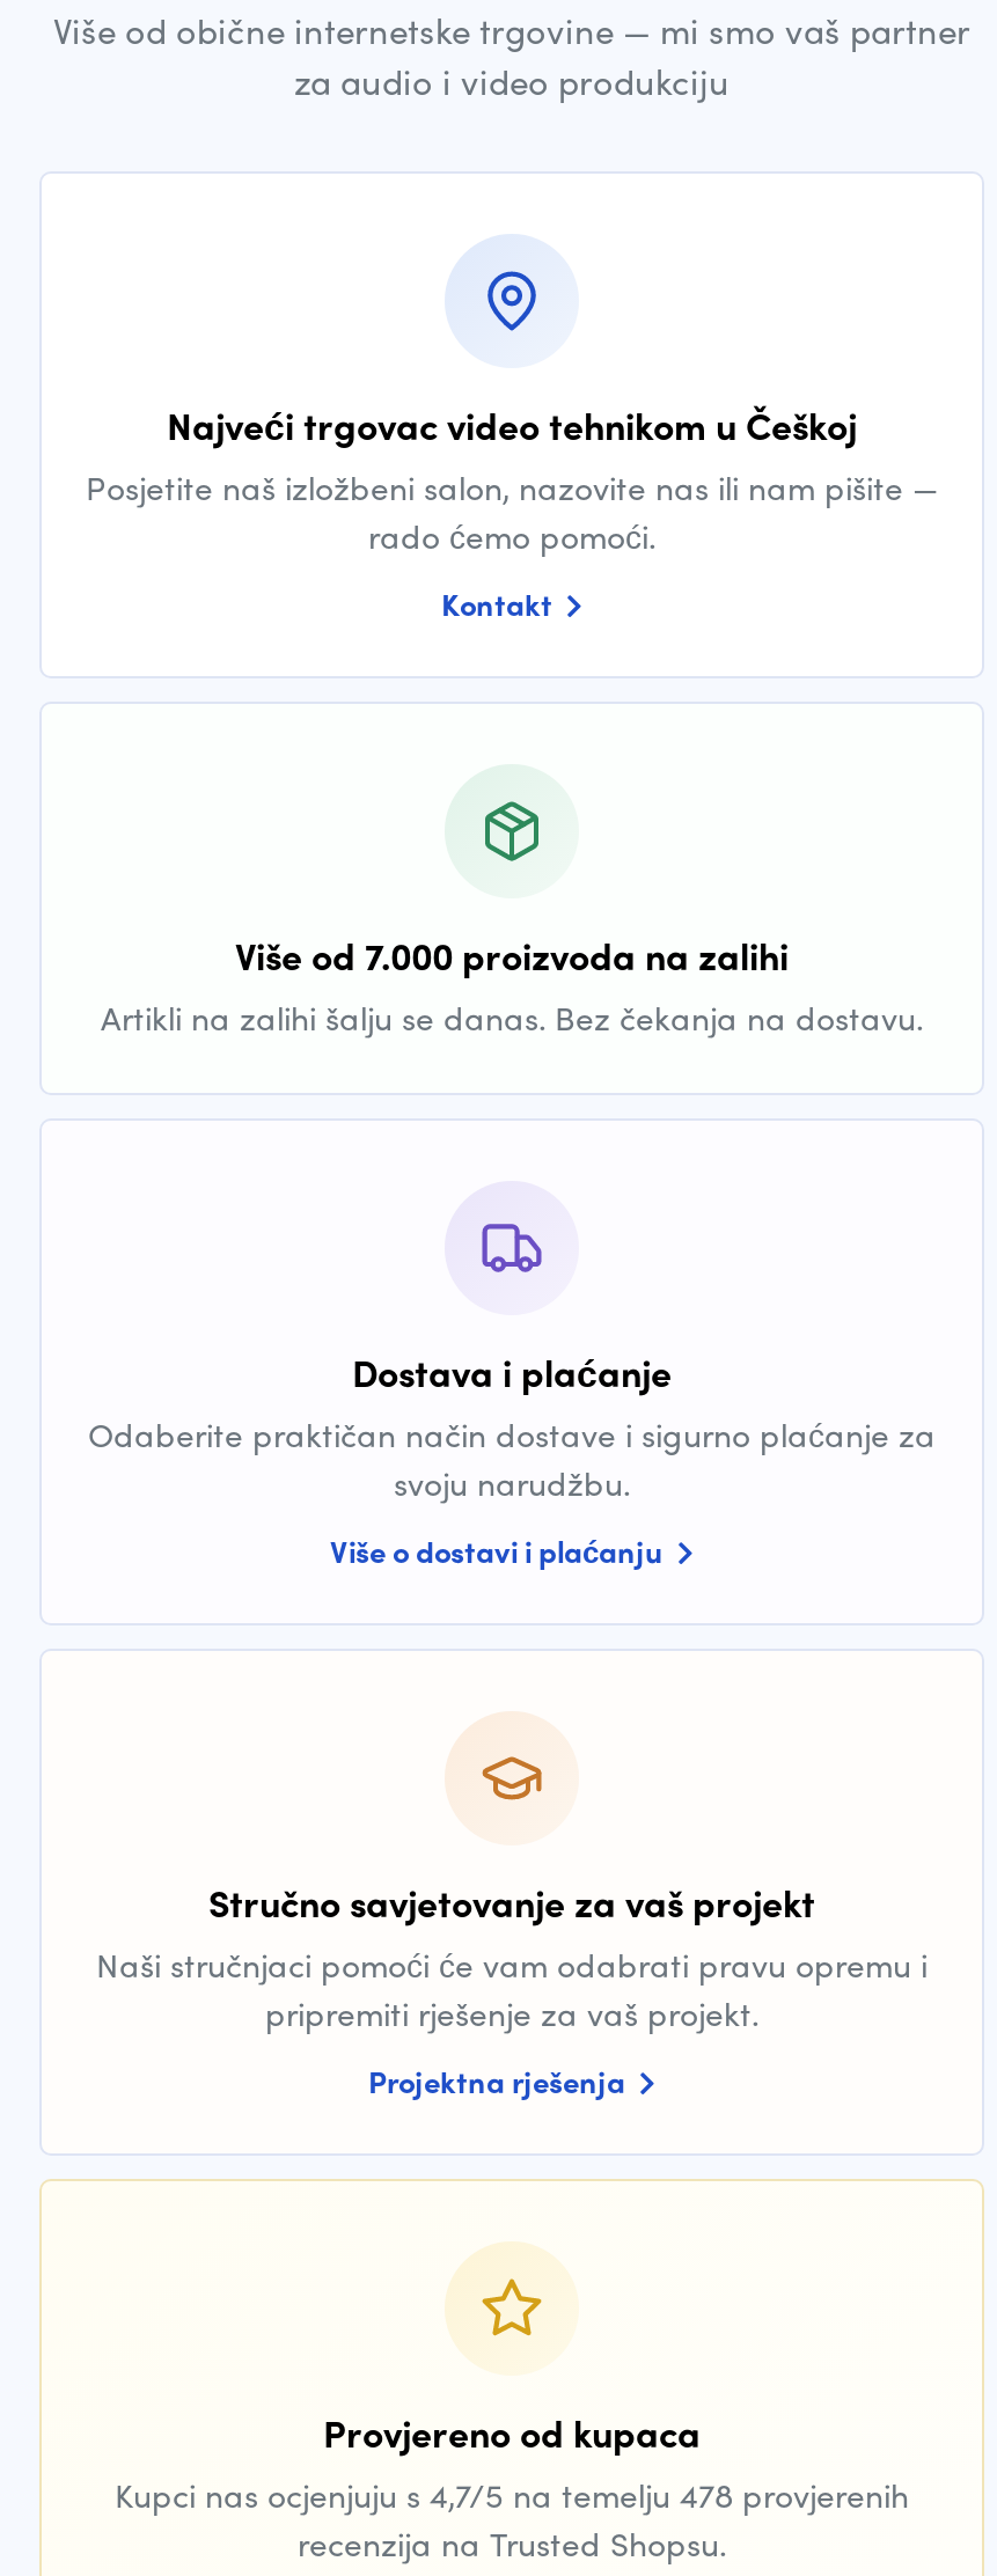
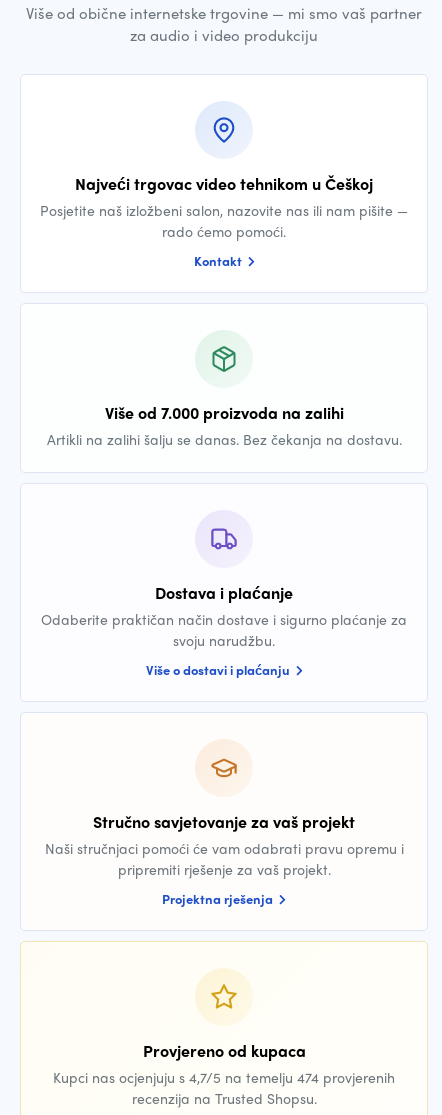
- Kupci nas ocjenjuju s 4,7/5 na temelju 478 provjerenih
+ Kupci nas ocjenjuju s 4,7/5 na temelju 474 provjerenih
